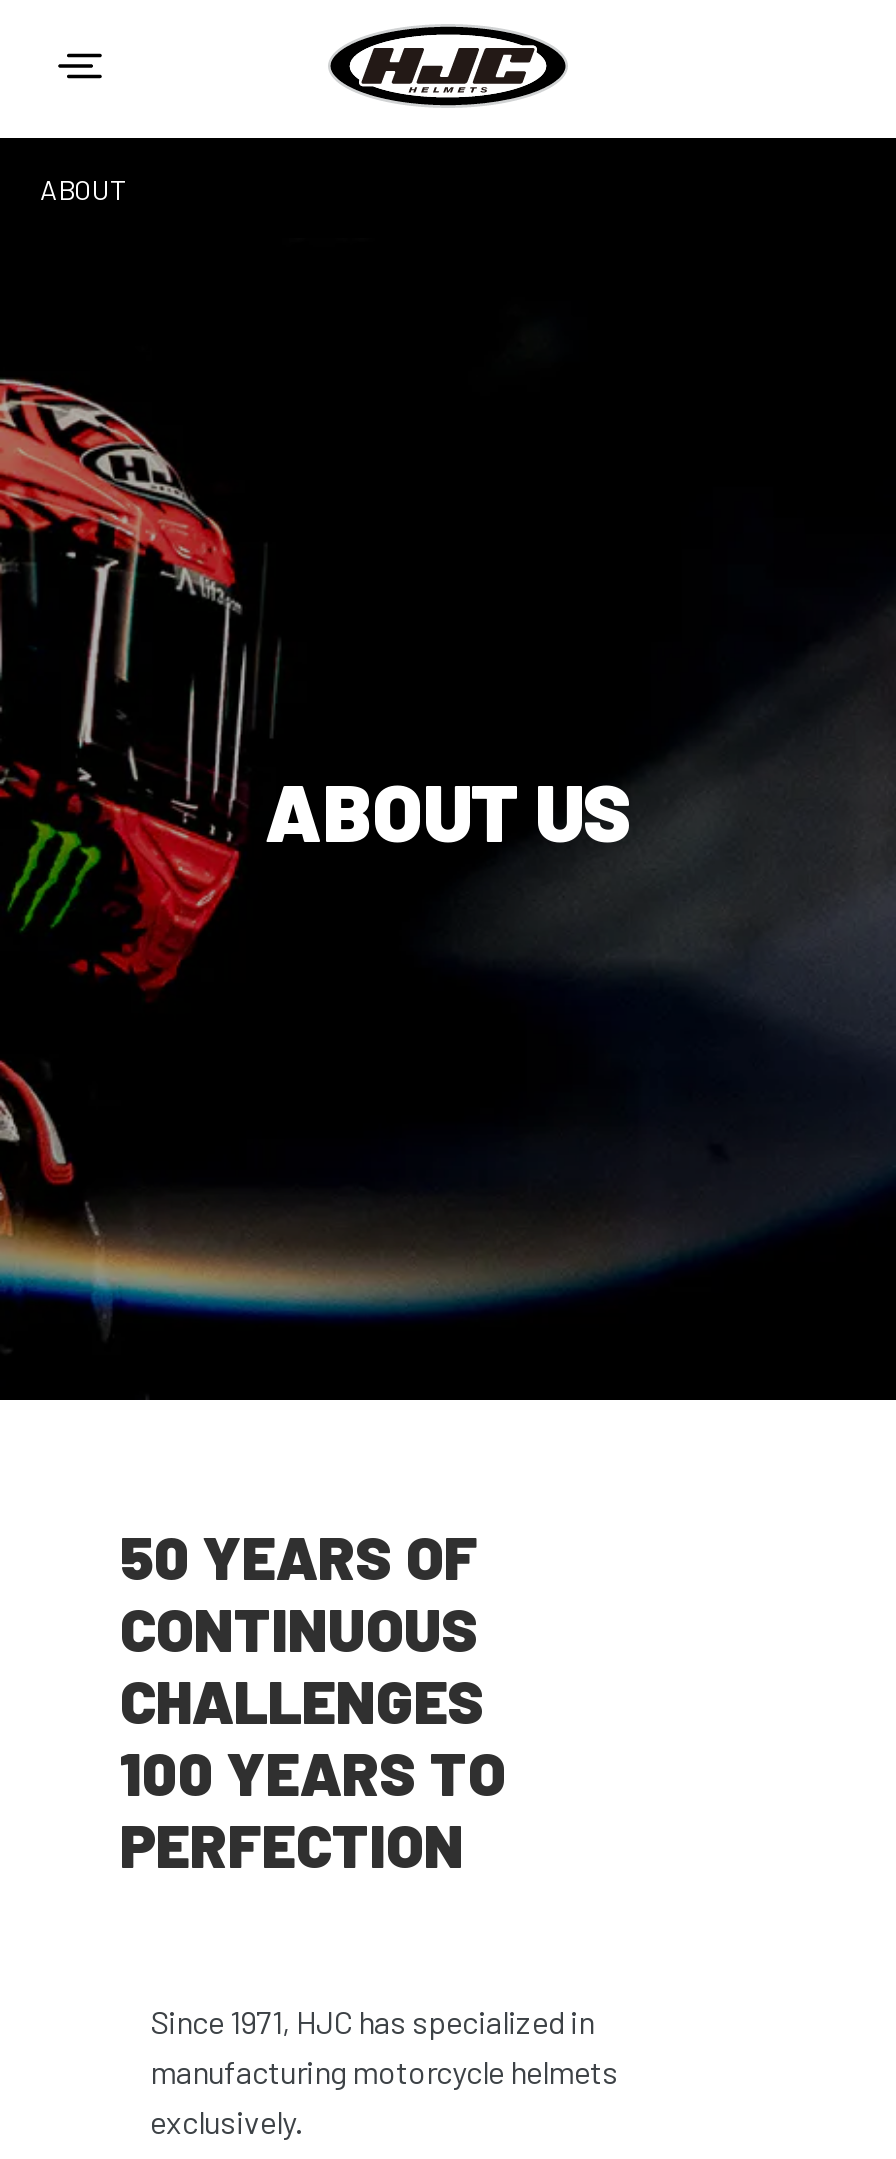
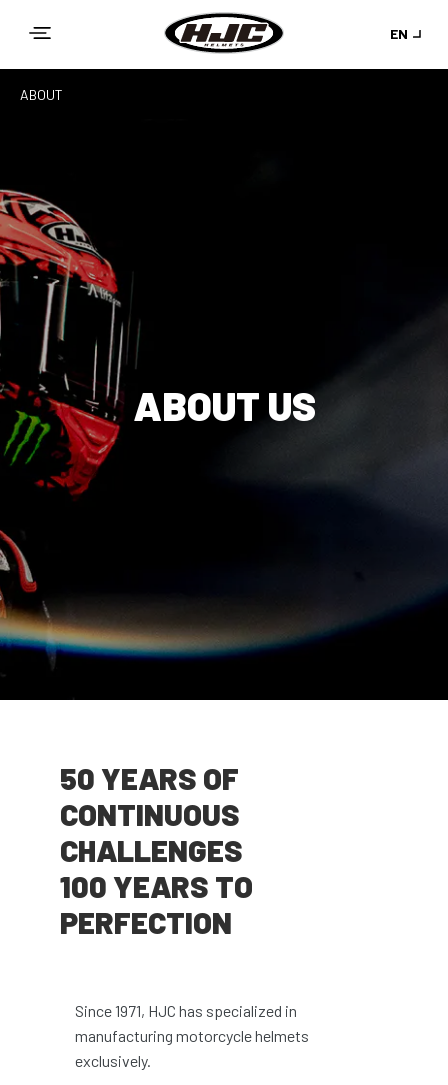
+ EN
